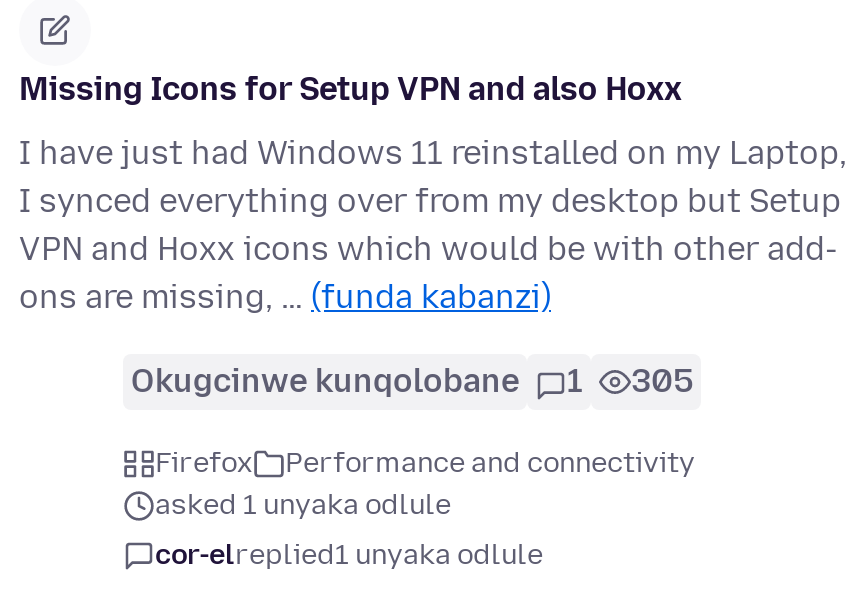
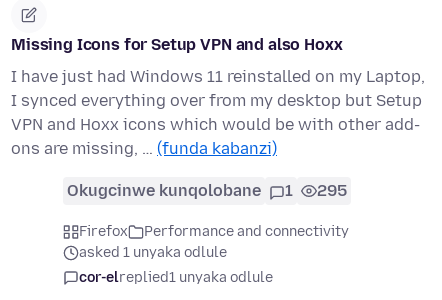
- Okugcinwe kunqolobane 1 305
+ Okugcinwe kunqolobane 1 295
